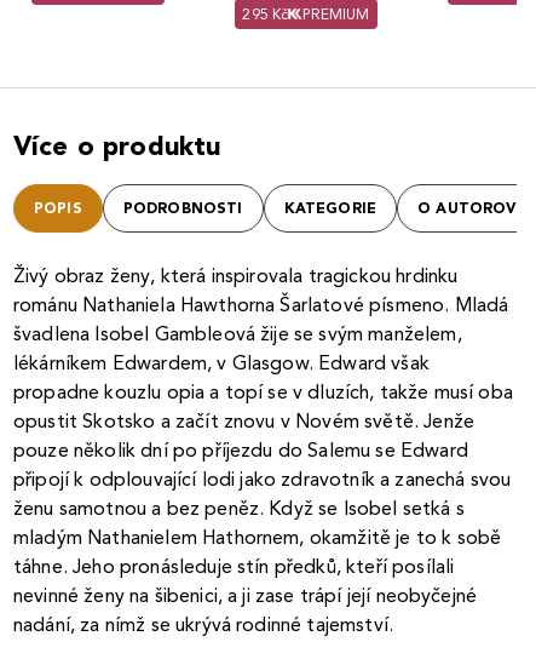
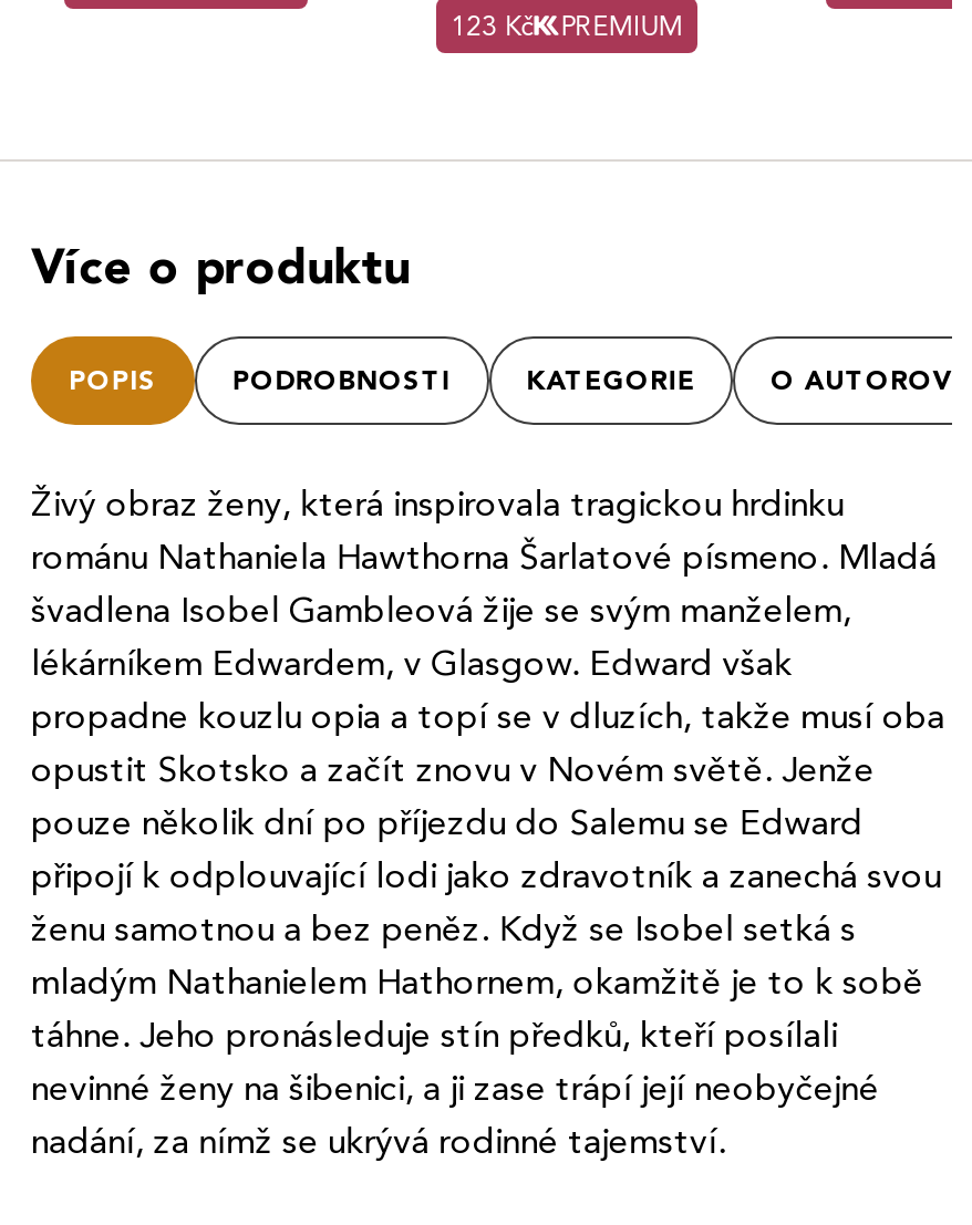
- 295 Kč PREMIUM
+ 123 Kč PREMIUM
